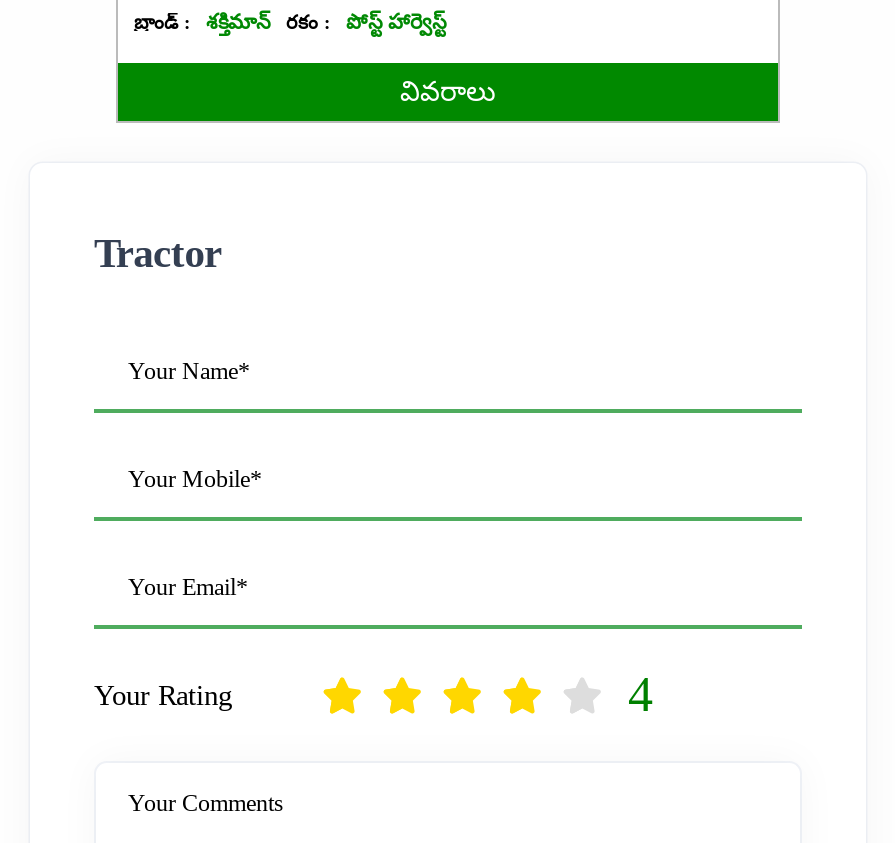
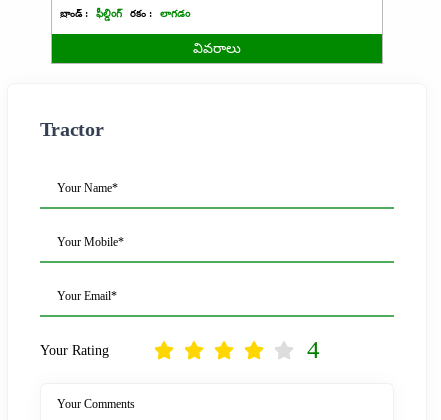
- శక్తిమాన్
+ ఫీల్డింగ్

- పోస్ట్ హార్వెస్ట్
+ లాగడం
